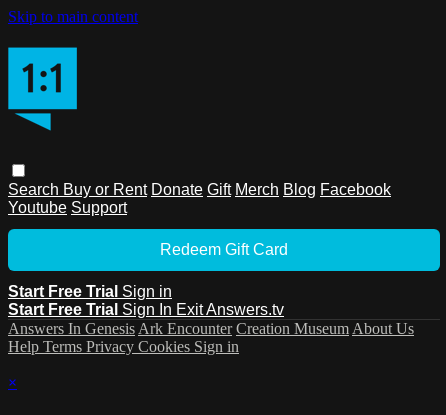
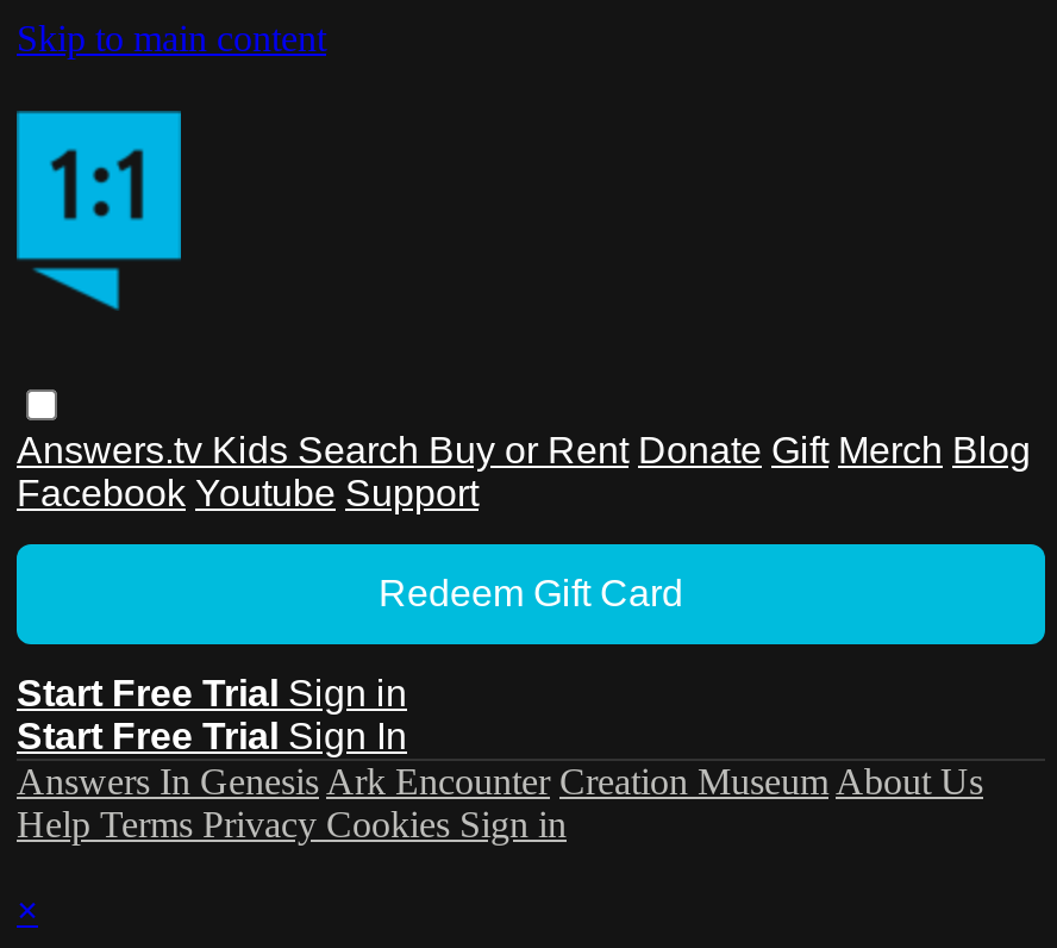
- Search Buy or Rent Donate Gift Merch Blog Facebook
- Youtube Support
+ Answers.tv Kids Search Buy or Rent Donate Gift Merch Blog
+ Facebook Youtube Support

- Start Free Trial Sign In Exit Answers.tv
+ Start Free Trial Sign In
